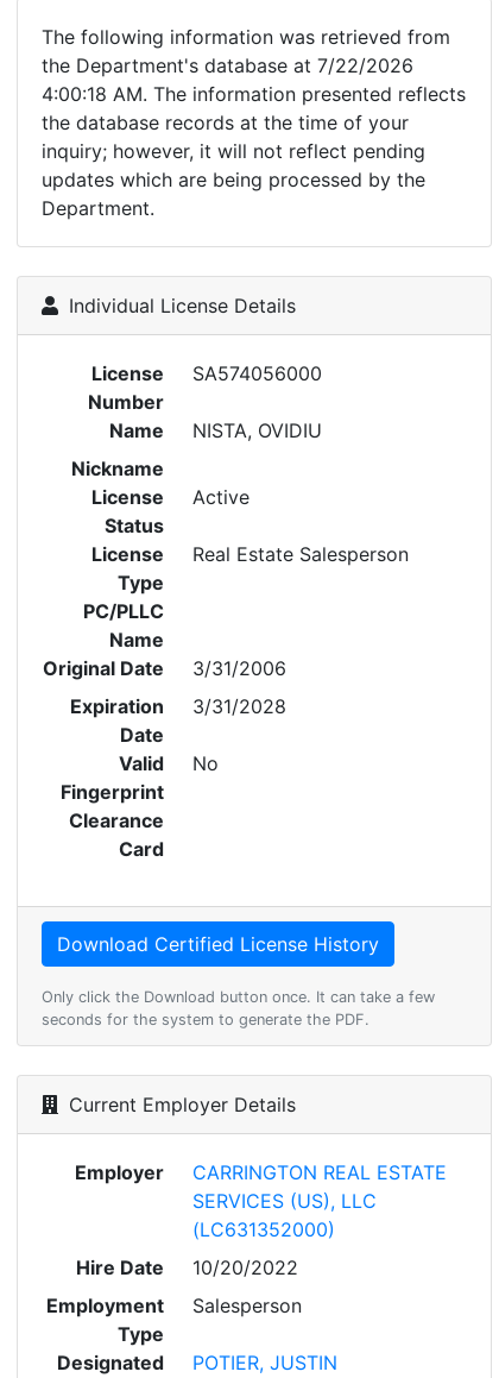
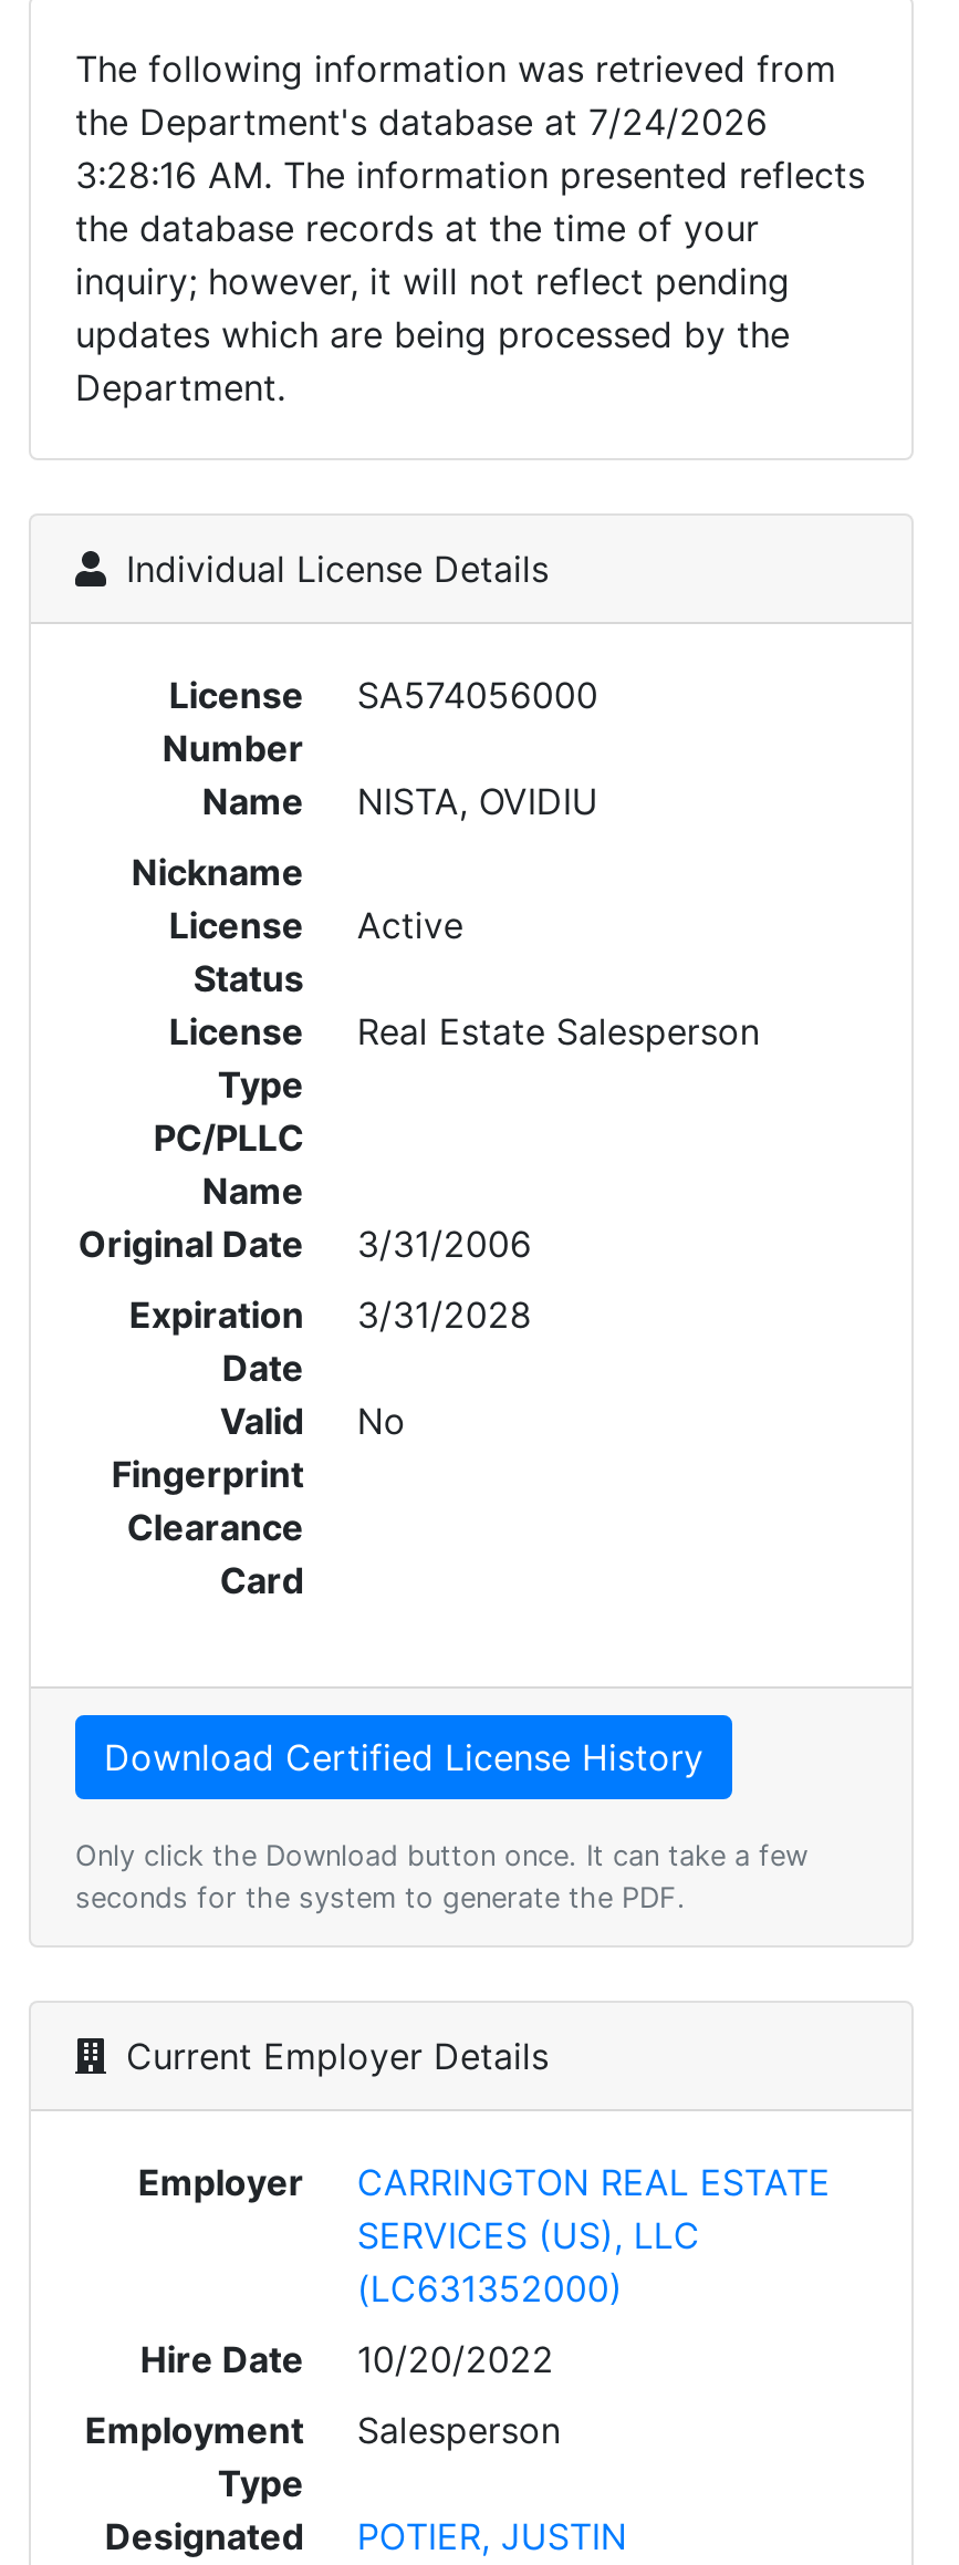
- the Department's database at 7/22/2026
+ the Department's database at 7/24/2026

- 4:00:18 AM. The information presented reflects
+ 3:28:16 AM. The information presented reflects
